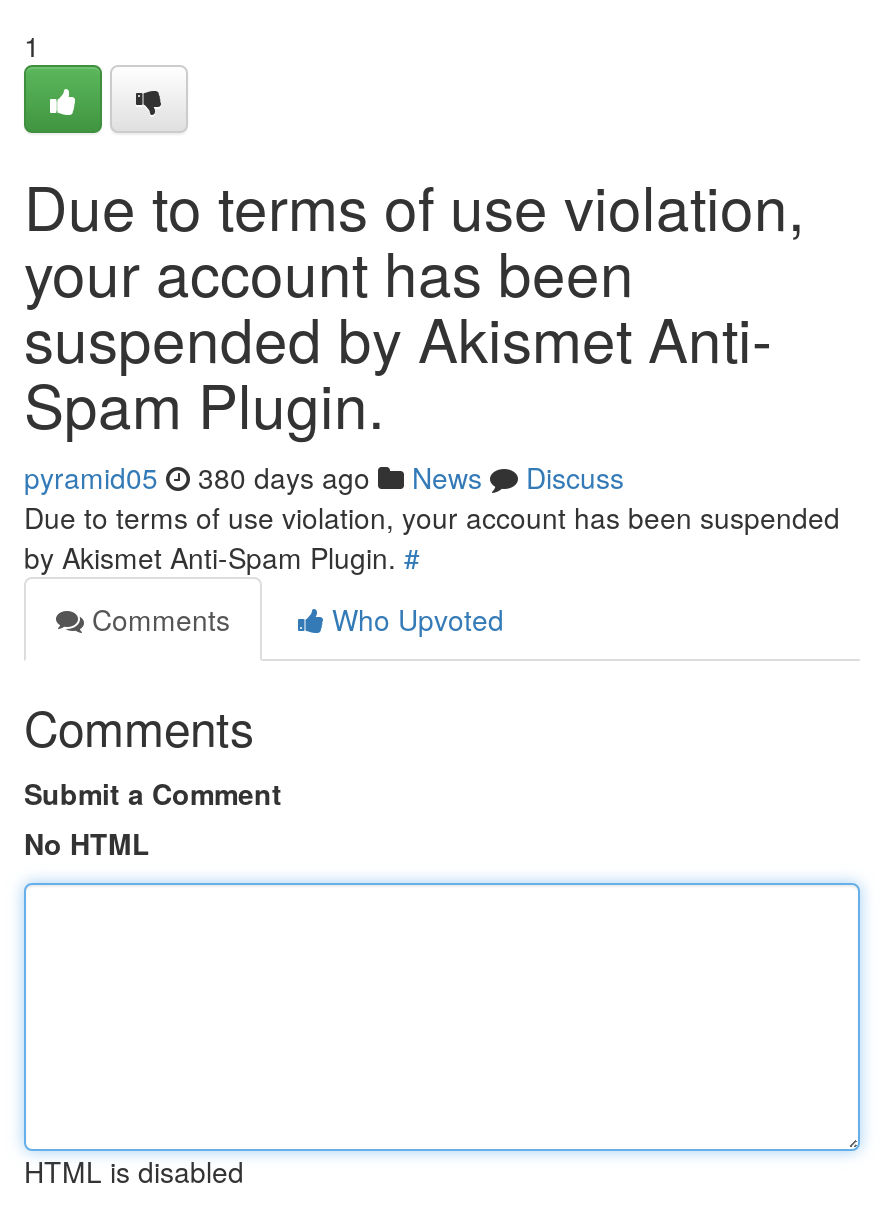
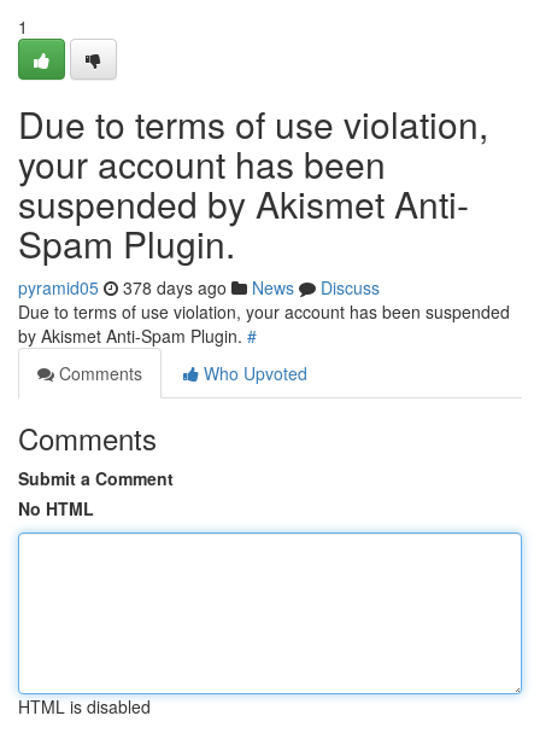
- pyramid05 380 days ago News Discuss
+ pyramid05 378 days ago News Discuss
